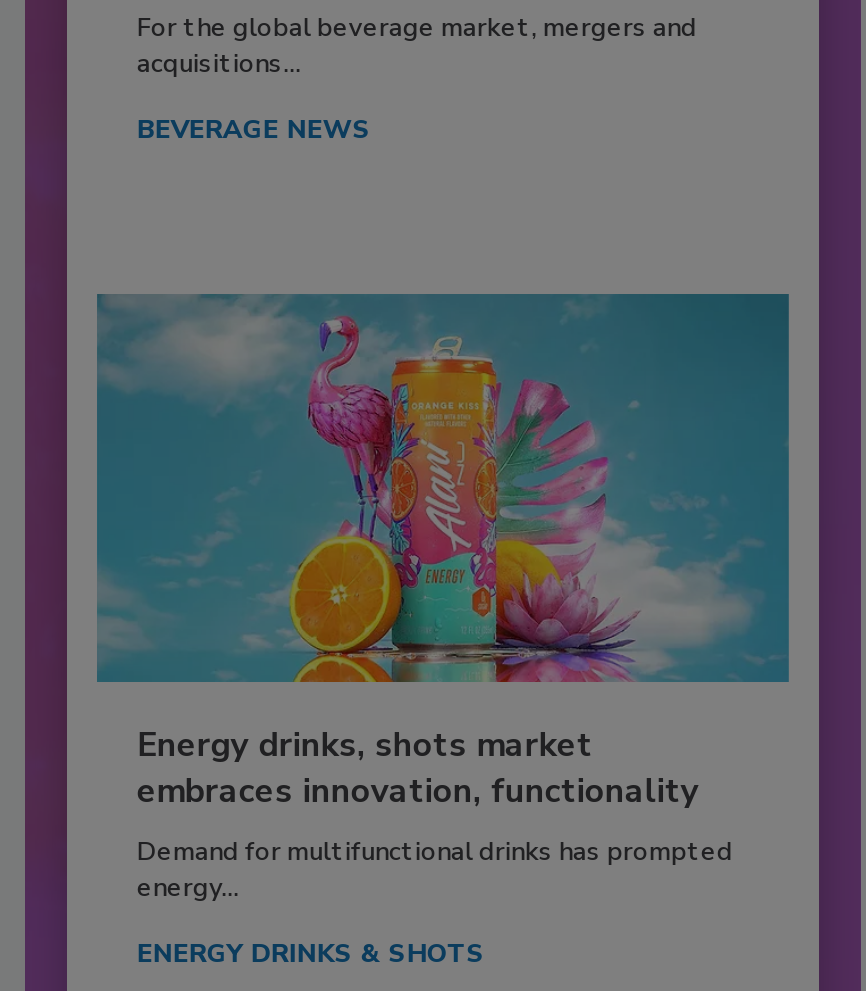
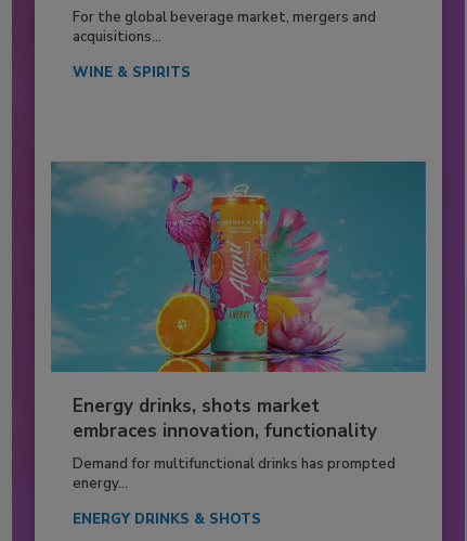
- BEVERAGE NEWS
+ WINE & SPIRITS
